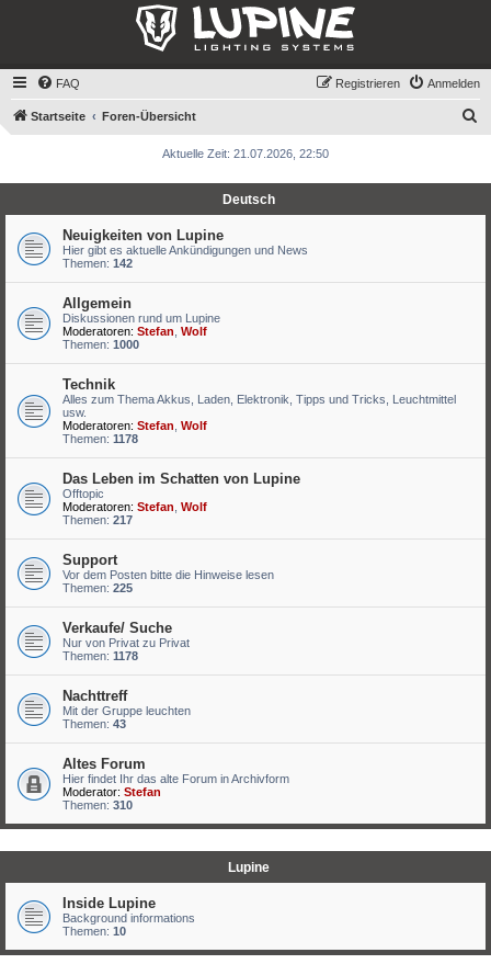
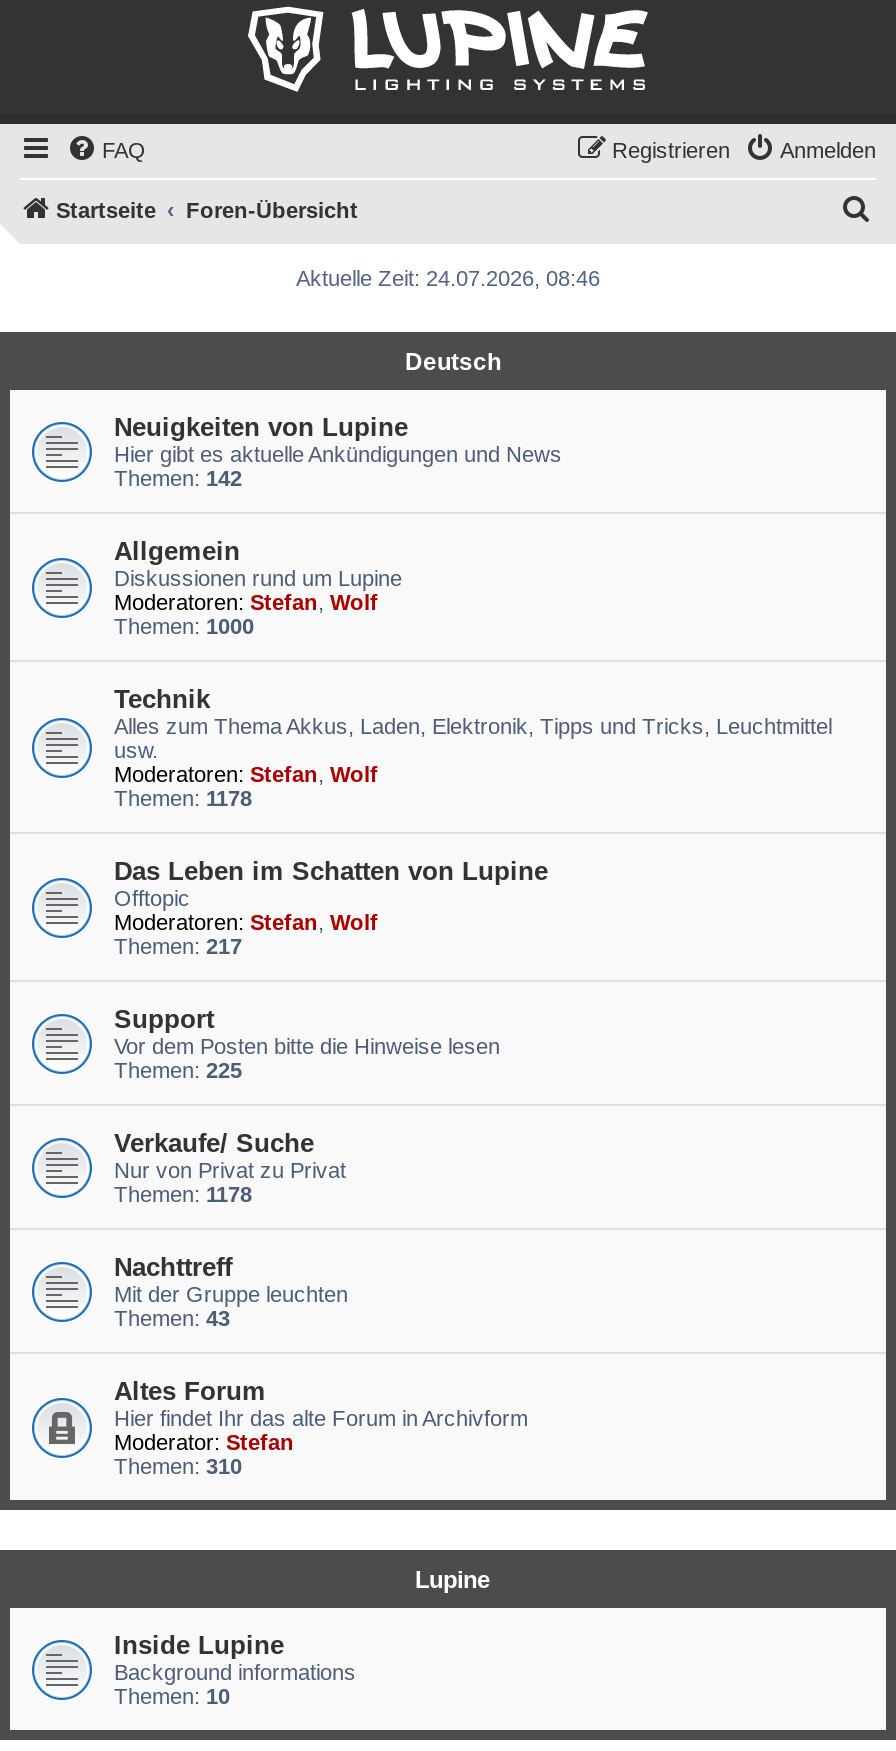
- Aktuelle Zeit: 21.07.2026, 22:50
+ Aktuelle Zeit: 24.07.2026, 08:46
